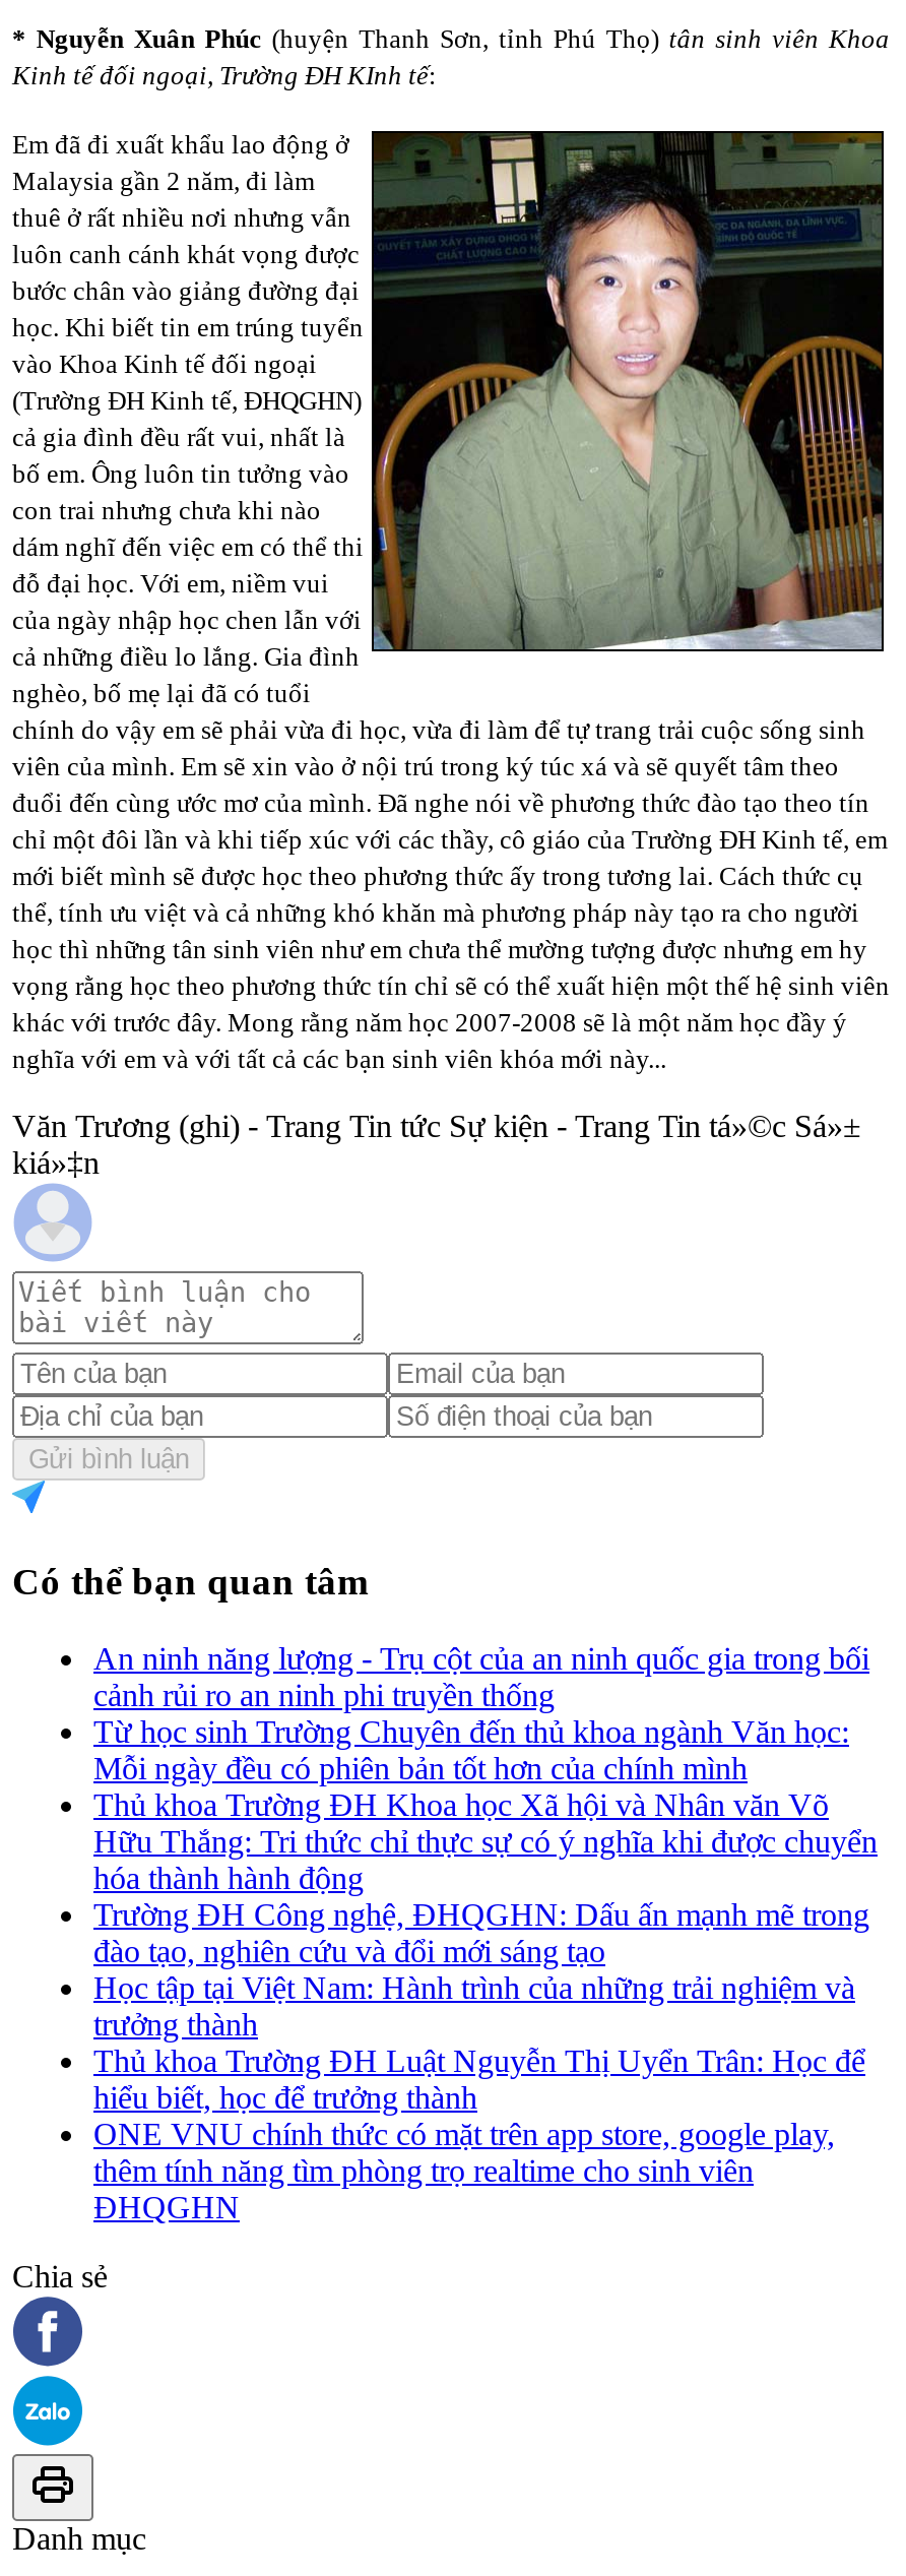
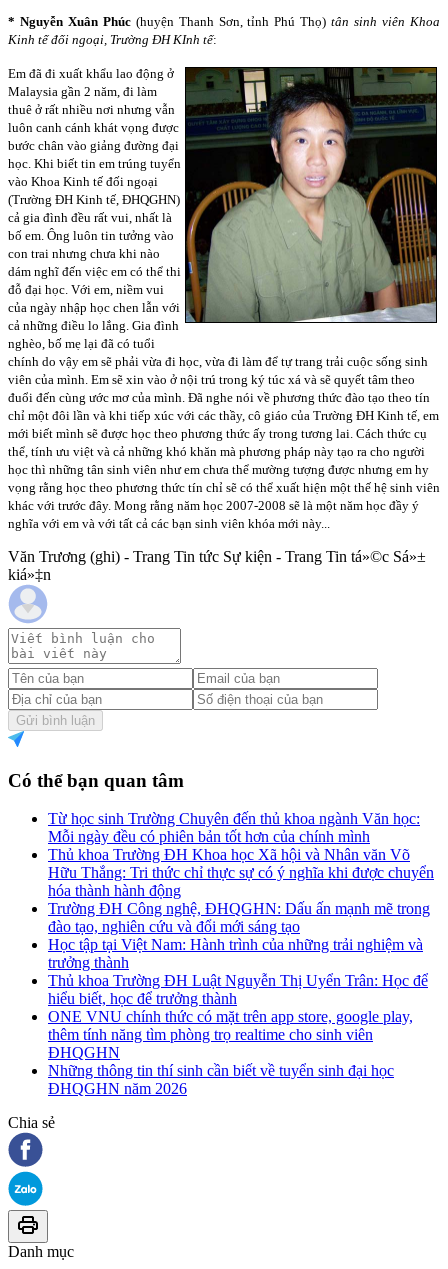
- An ninh năng lượng - Trụ cột của an ninh quốc gia trong bối
- cảnh rủi ro an ninh phi truyền thống

moved up: Từ học sinh Trường Chuyên đến thủ khoa ngành Văn học: | Mỗi ngày đều có phiên bản tốt hơn của chính mình | Thủ khoa Trường ĐH Khoa học Xã hội và Nhân văn Võ | ... | thêm tính năng tìm phòng trọ realtime cho sinh viên | ĐHQGHN

+ Những thông tin thí sinh cần biết về tuyển sinh đại học
+ ĐHQGHN năm 2026
